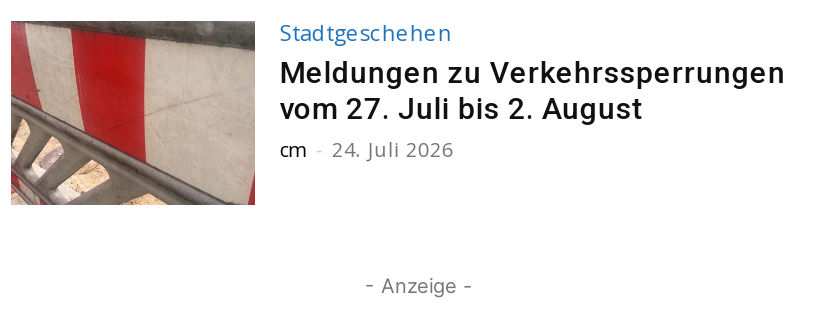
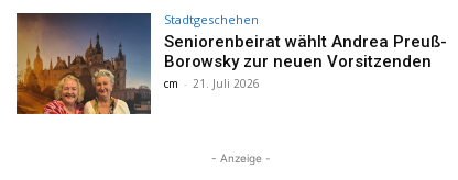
- [image]
- Meldungen zu Verkehrssperrungen
- vom 27. Juli bis 2. August
- cm - 24. Juli 2026
+ [image]
+ Seniorenbeirat wählt Andrea Preuß-
+ Borowsky zur neuen Vorsitzenden
+ cm - 21. Juli 2026
